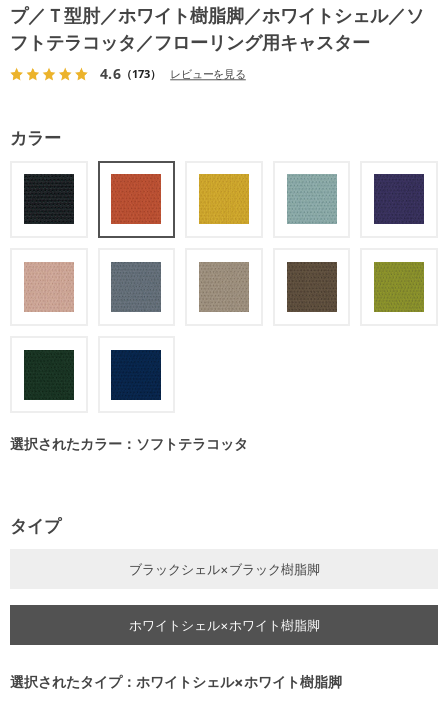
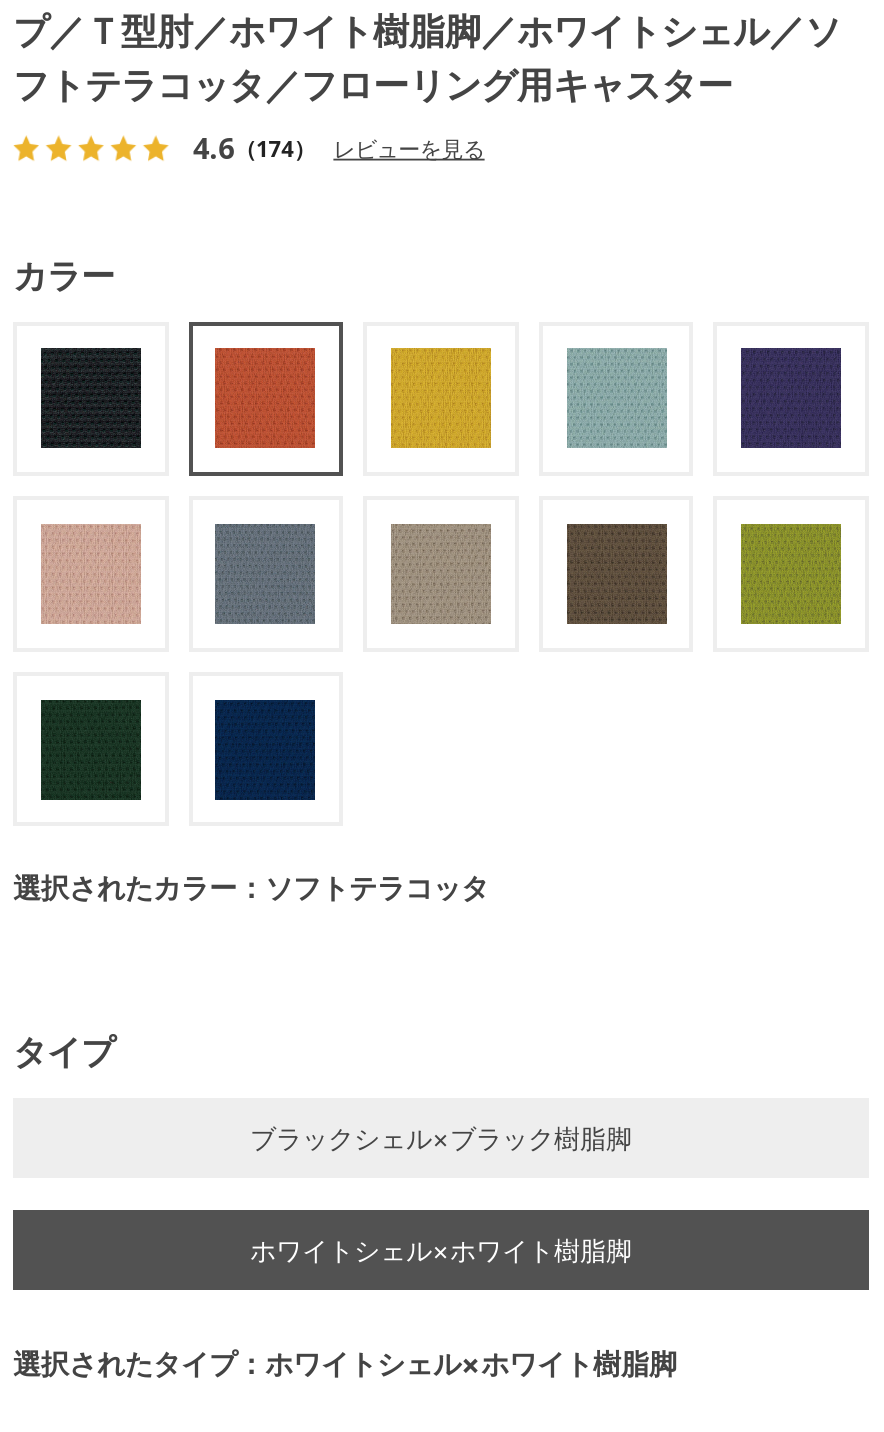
- 4.6（173） レビューを見る
+ 4.6（174） レビューを見る
